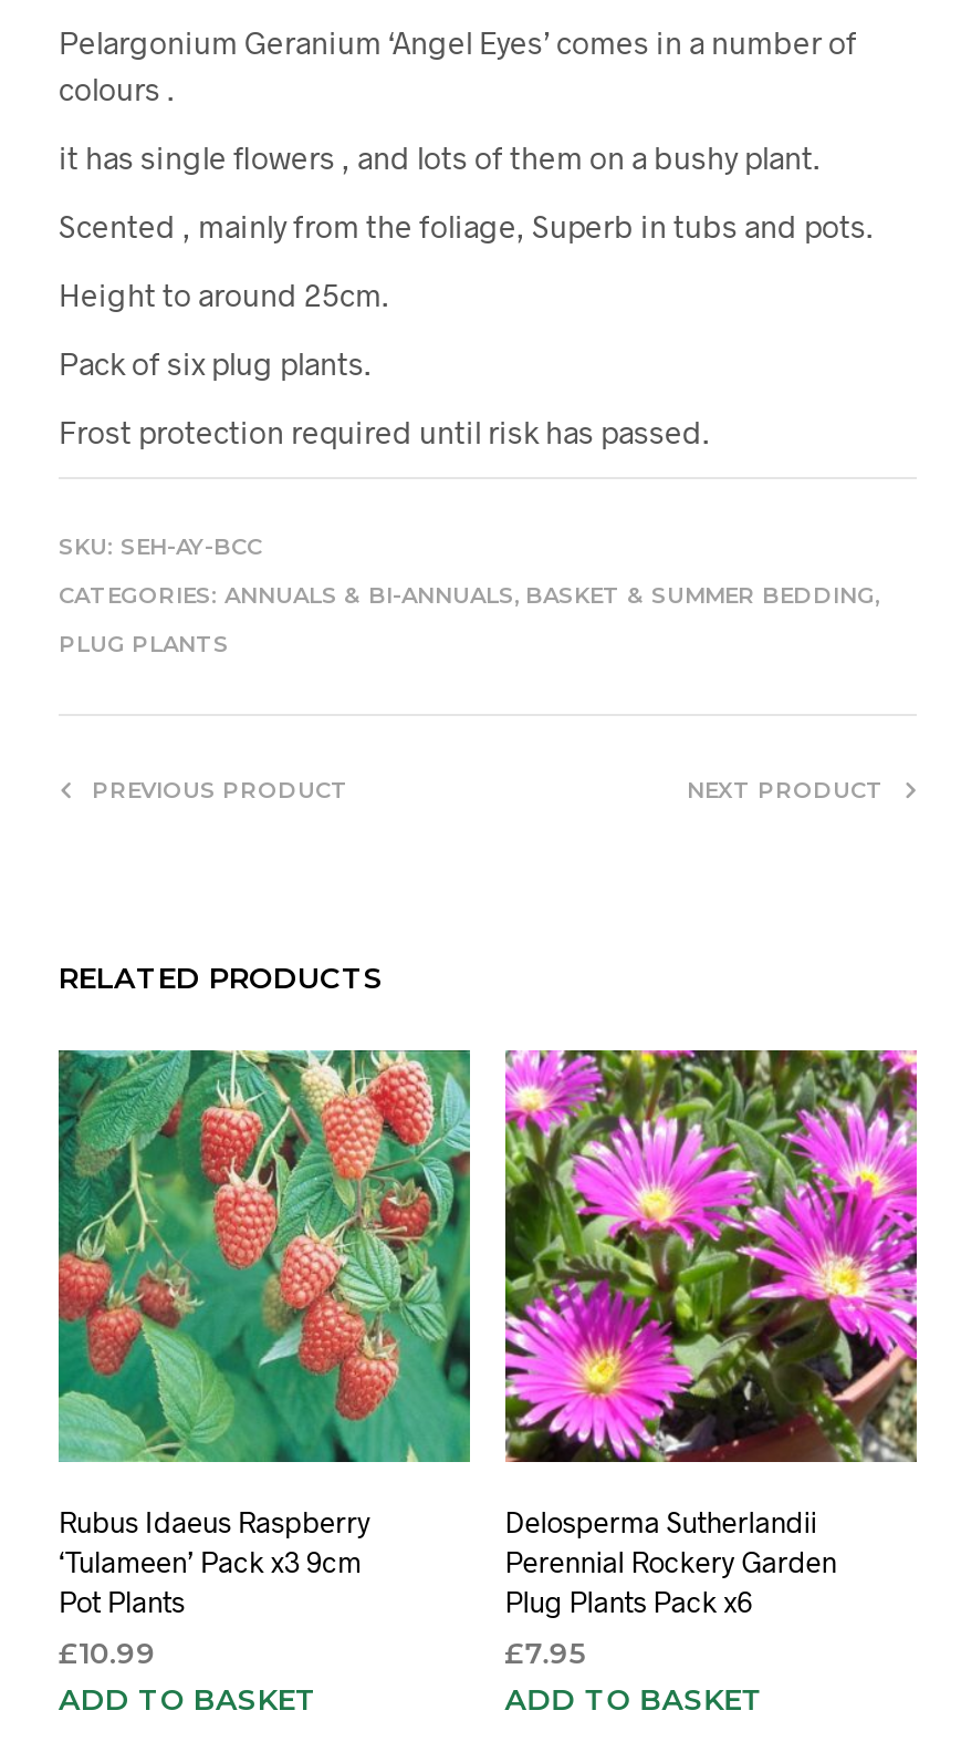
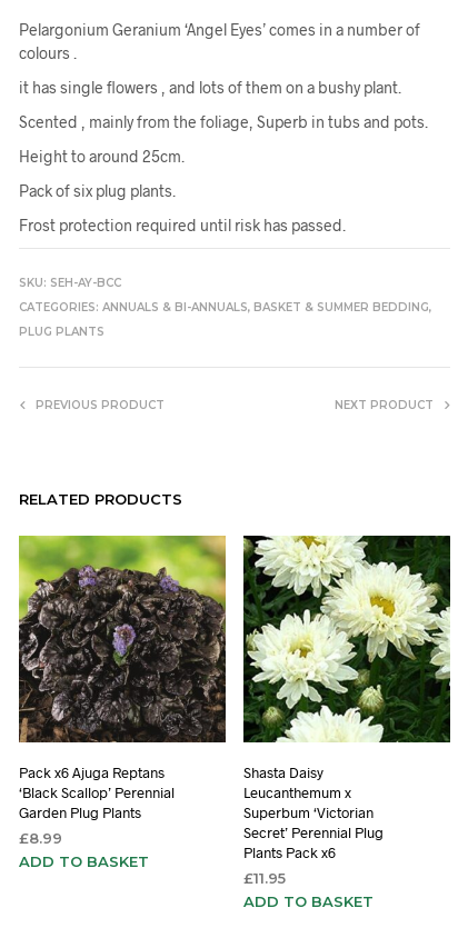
- [image]
- Rubus Idaeus Raspberry
- ‘Tulameen’ Pack x3 9cm
- Pot Plants
- £10.99
+ [image]
+ Pack x6 Ajuga Reptans
+ ‘Black Scallop’ Perennial
+ Garden Plug Plants
+ £8.99

- [image]
- Delosperma Sutherlandii
- Perennial Rockery Garden
- Plug Plants Pack x6
- £7.95
+ [image]
+ Shasta Daisy
+ Leucanthemum x
+ Superbum ‘Victorian
+ Secret’ Perennial Plug
+ Plants Pack x6
+ £11.95
